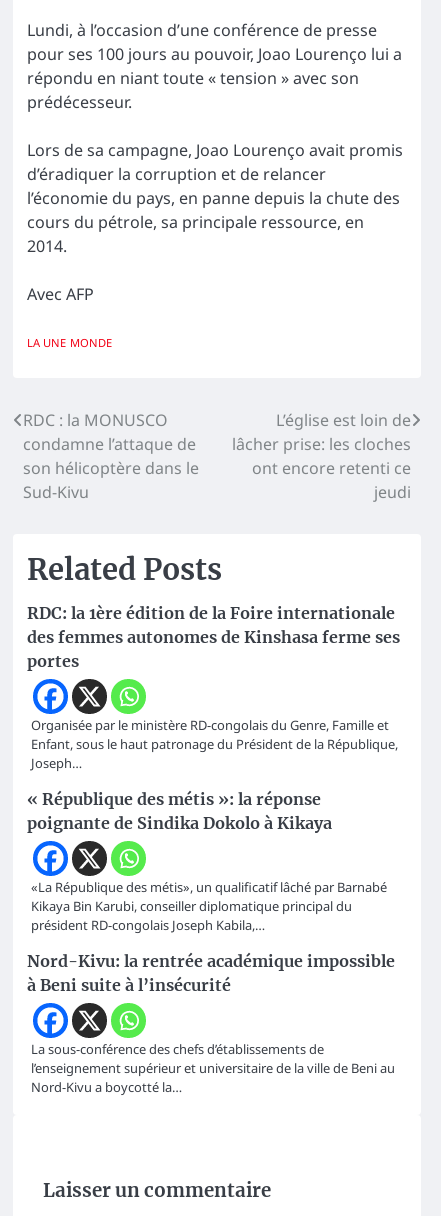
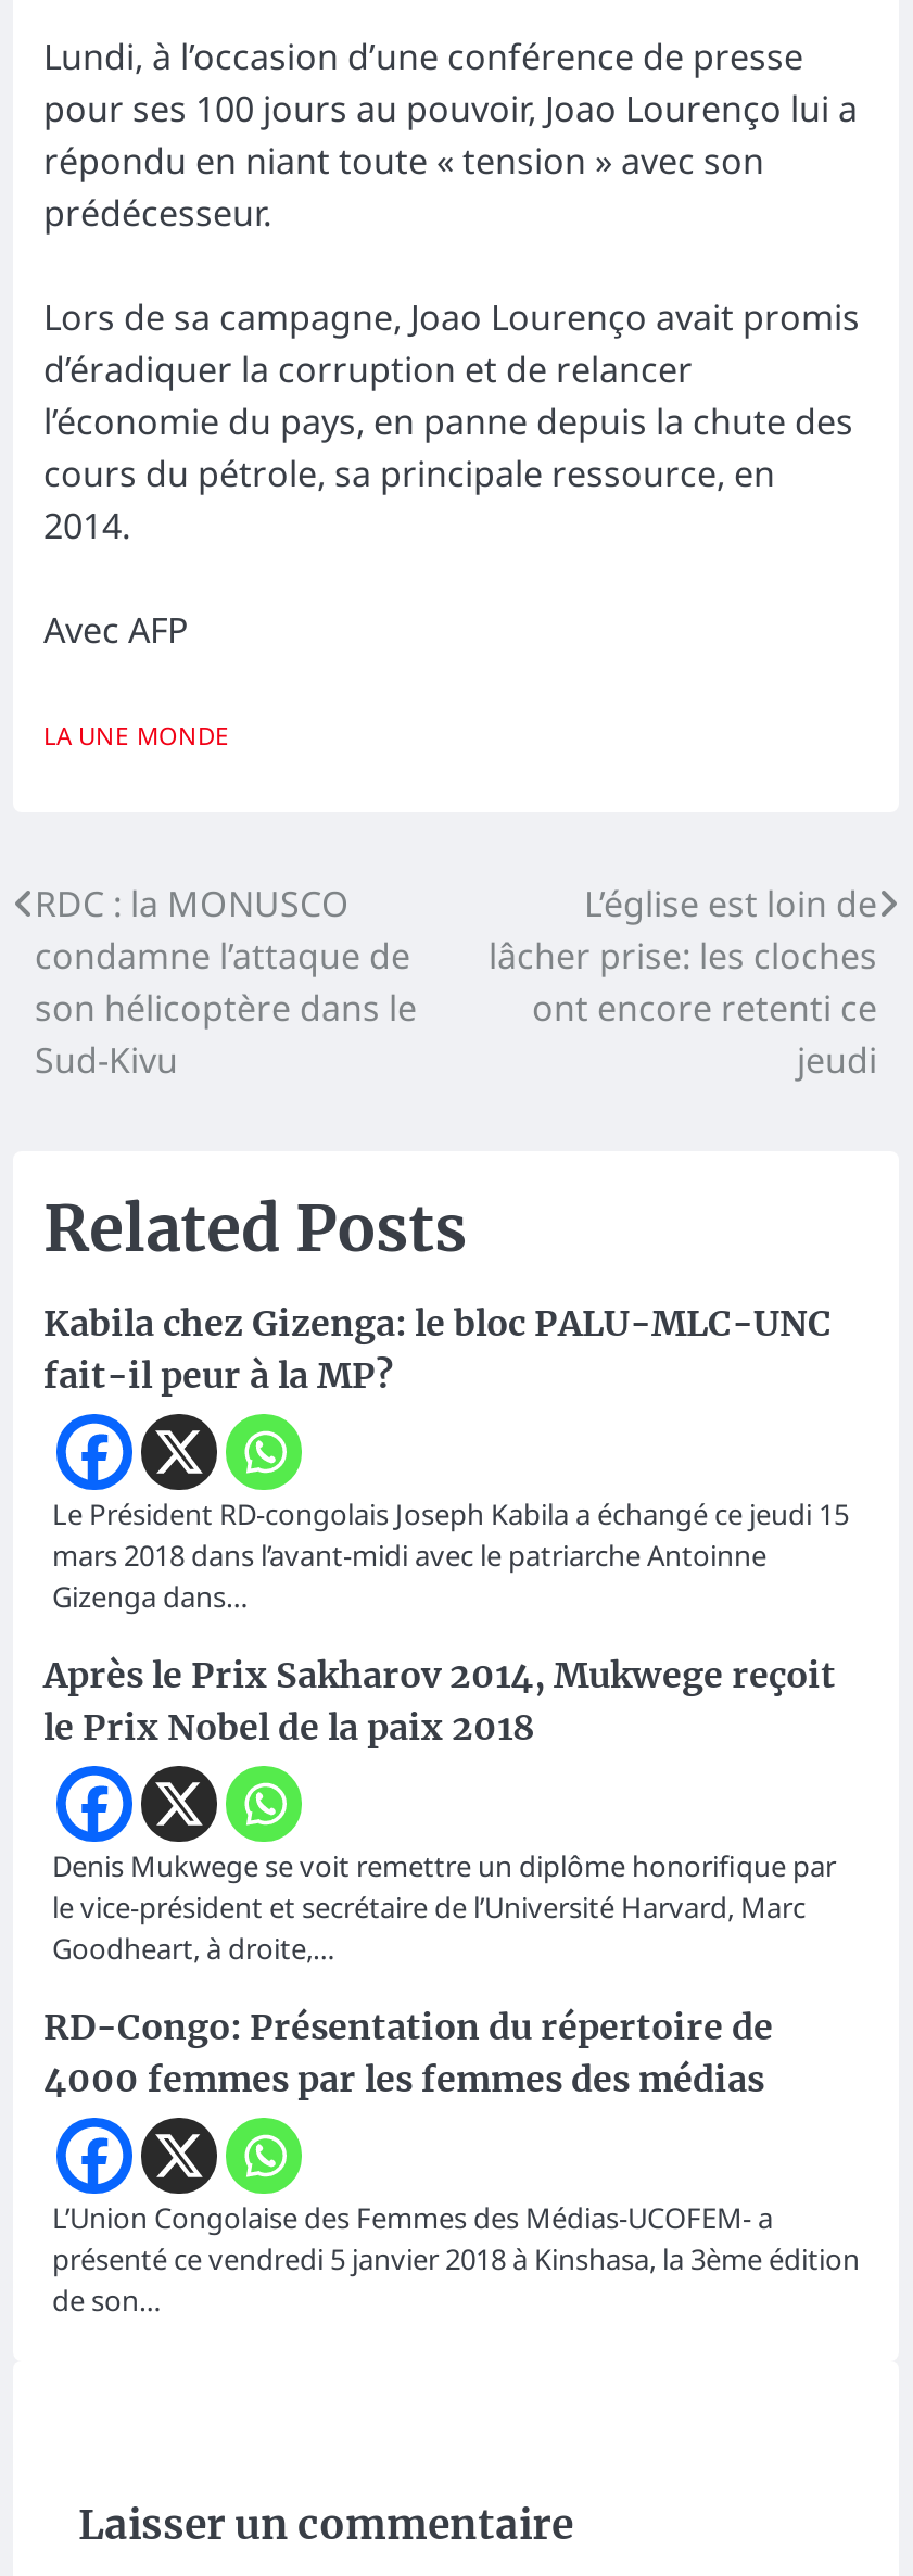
- RDC: la 1ère édition de la Foire internationale
- des femmes autonomes de Kinshasa ferme ses
- portes
+ Kabila chez Gizenga: le bloc PALU-MLC-UNC
+ fait-il peur à la MP?

- Organisée par le ministère RD-congolais du Genre, Famille et
- Enfant, sous le haut patronage du Président de la République,
- Joseph…
+ Le Président RD-congolais Joseph Kabila a échangé ce jeudi 15
+ mars 2018 dans l’avant-midi avec le patriarche Antoinne
+ Gizenga dans…

- « République des métis »: la réponse
- poignante de Sindika Dokolo à Kikaya
+ Après le Prix Sakharov 2014, Mukwege reçoit
+ le Prix Nobel de la paix 2018

- «La République des métis», un qualificatif lâché par Barnabé
- Kikaya Bin Karubi, conseiller diplomatique principal du
- président RD-congolais Joseph Kabila,…
+ Denis Mukwege se voit remettre un diplôme honorifique par
+ le vice-président et secrétaire de l’Université Harvard, Marc
+ Goodheart, à droite,…

- Nord-Kivu: la rentrée académique impossible
- à Beni suite à l’insécurité
+ RD-Congo: Présentation du répertoire de
+ 4000 femmes par les femmes des médias

- La sous-conférence des chefs d’établissements de
- l’enseignement supérieur et universitaire de la ville de Beni au
- Nord-Kivu a boycotté la…
+ L’Union Congolaise des Femmes des Médias-UCOFEM- a
+ présenté ce vendredi 5 janvier 2018 à Kinshasa, la 3ème édition
+ de son…
